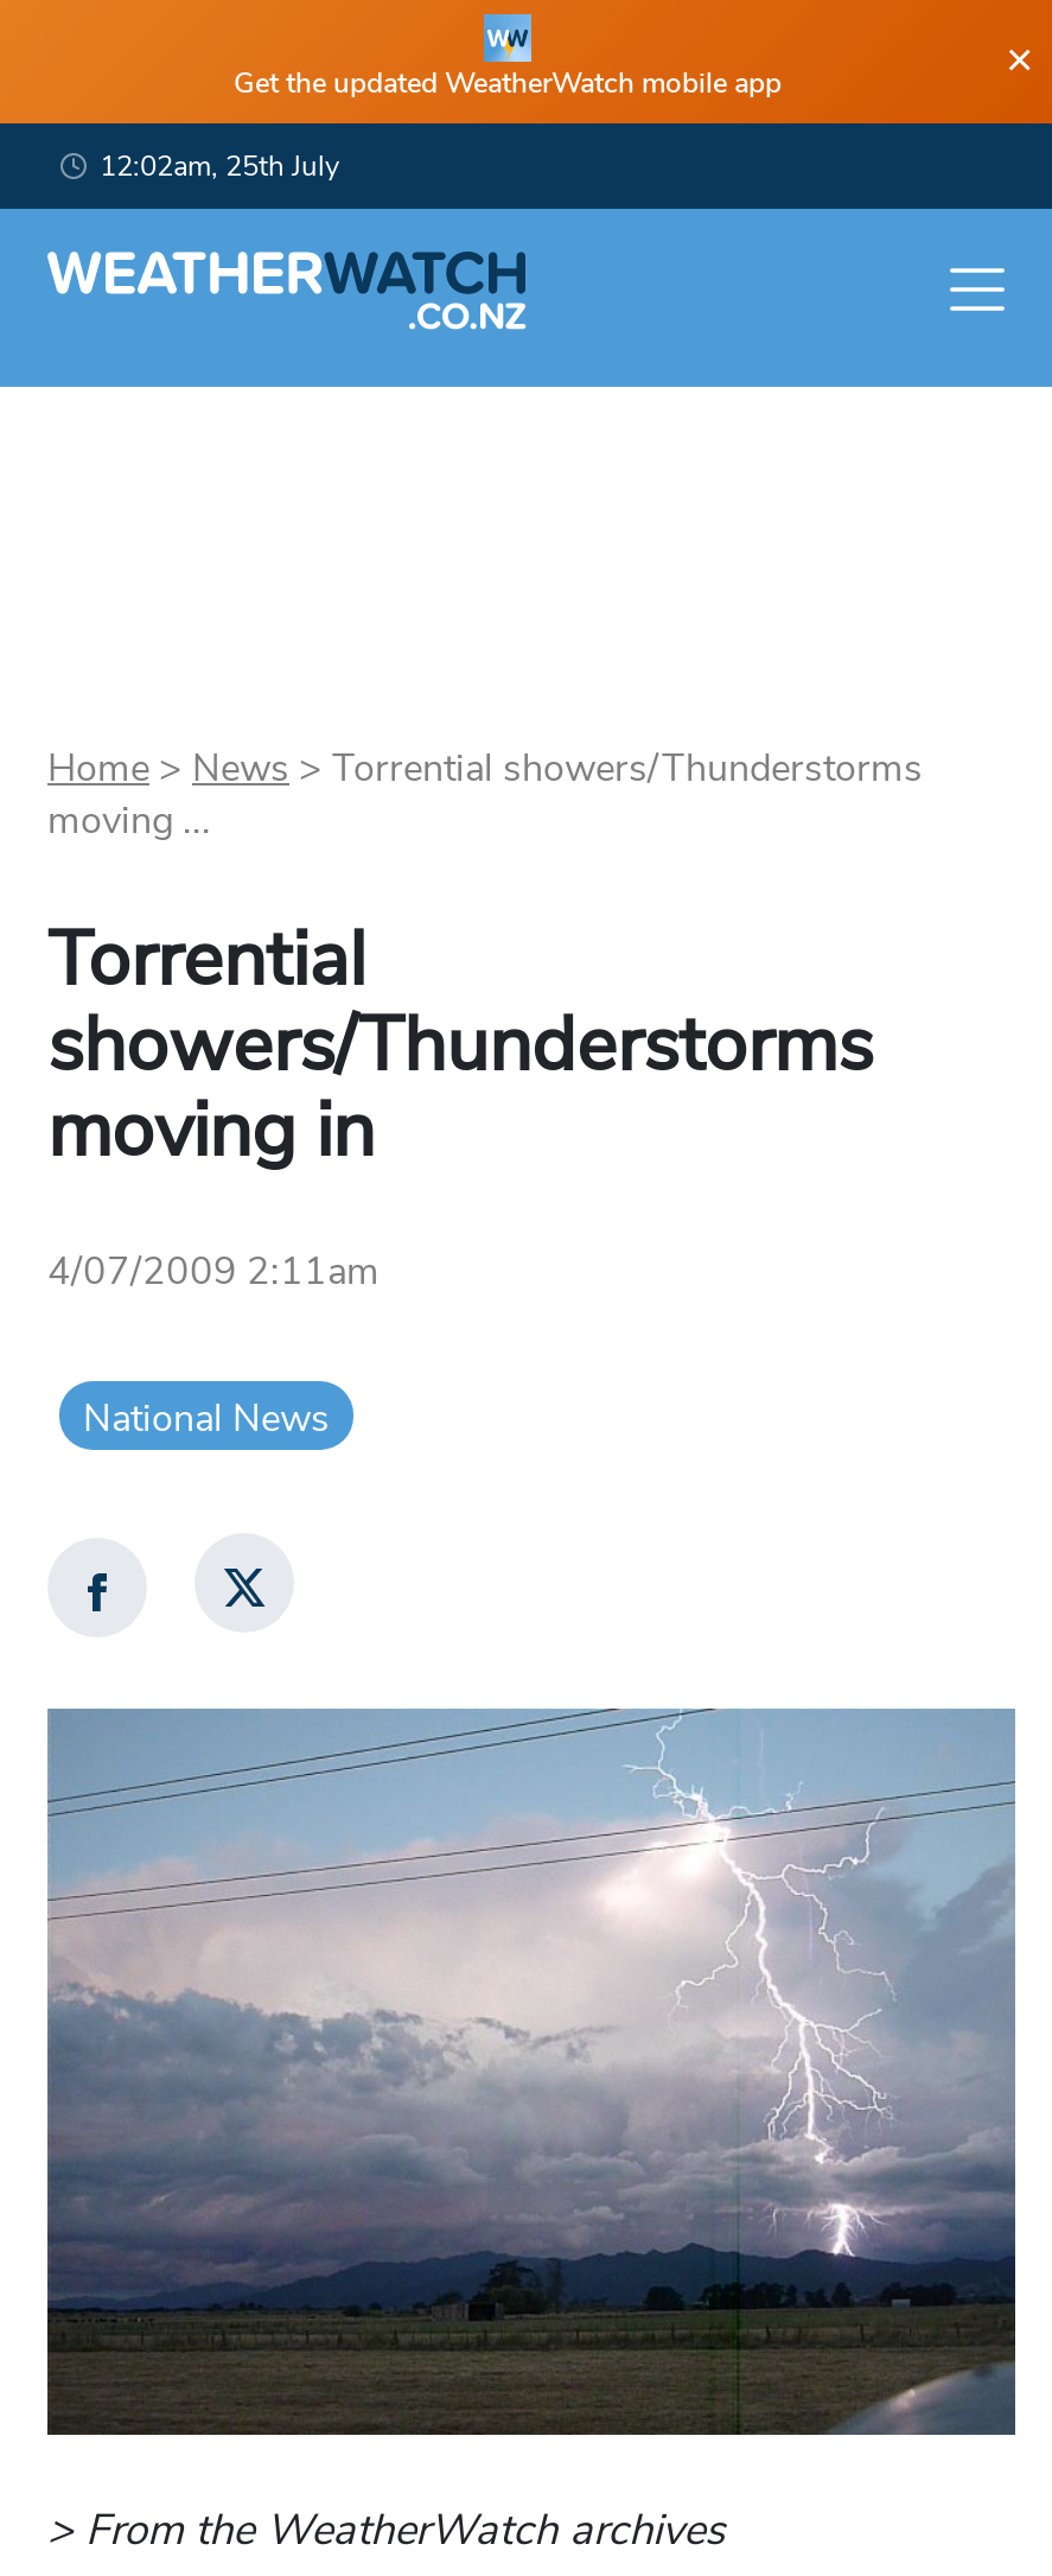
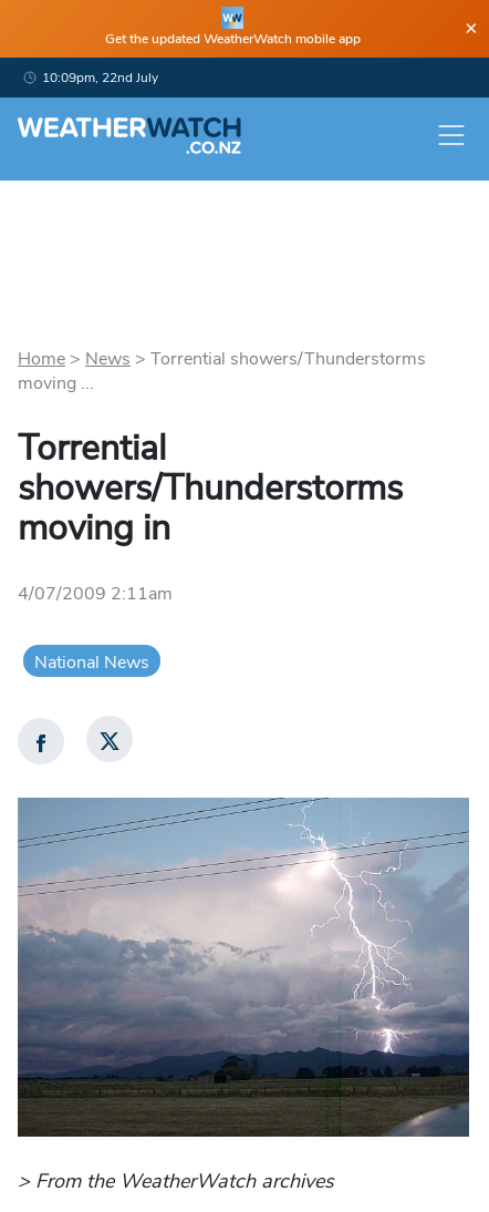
- 12:02am, 25th July
+ 10:09pm, 22nd July
